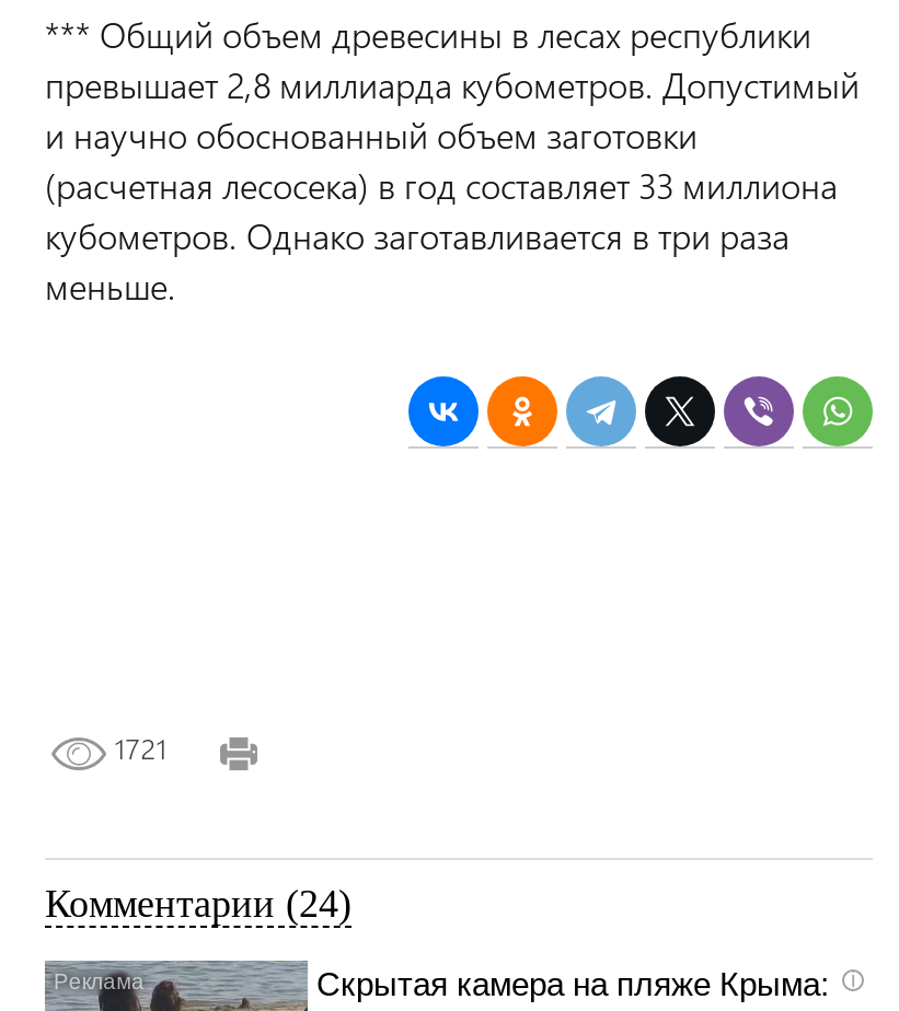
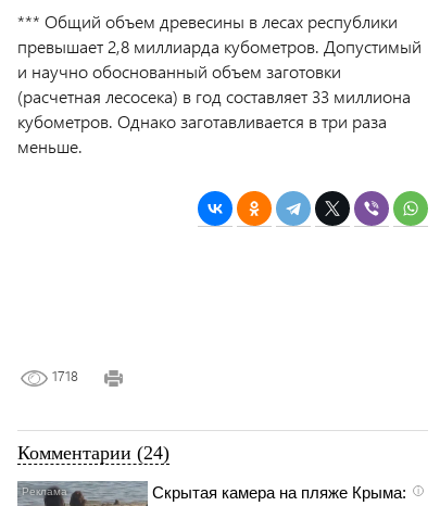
- 1721
+ 1718
